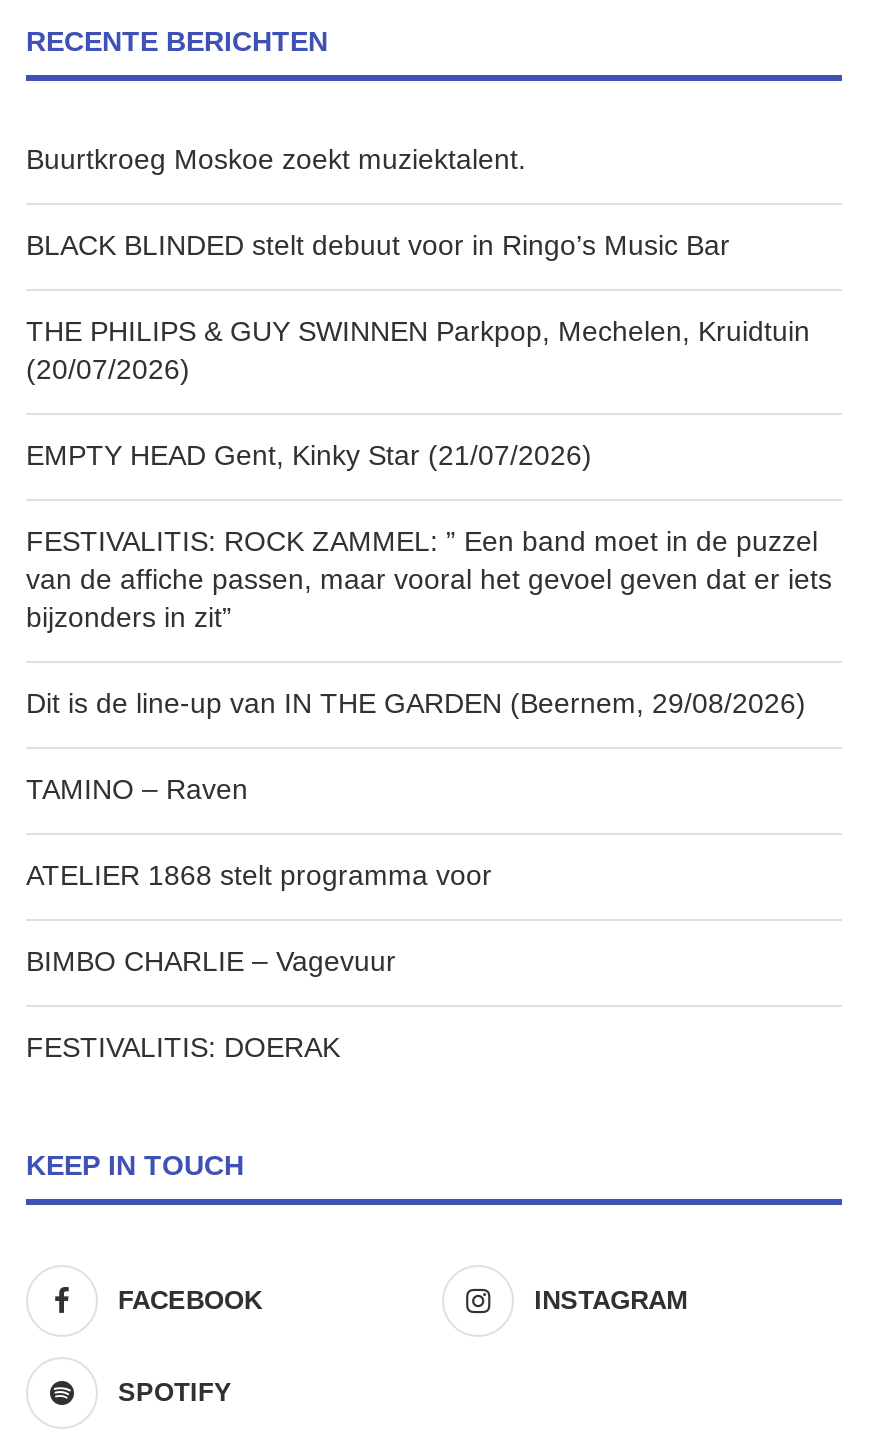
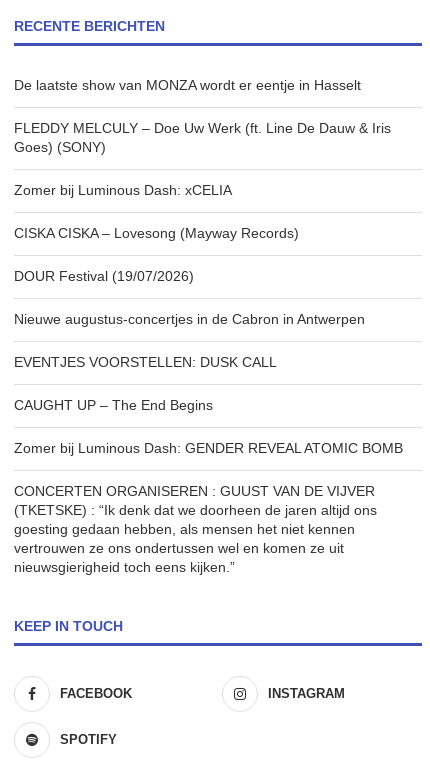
- Buurtkroeg Moskoe zoekt muziektalent.
+ De laatste show van MONZA wordt er eentje in Hasselt

- BLACK BLINDED stelt debuut voor in Ringo’s Music Bar
+ FLEDDY MELCULY – Doe Uw Werk (ft. Line De Dauw & Iris
+ Goes) (SONY)

- THE PHILIPS & GUY SWINNEN Parkpop, Mechelen, Kruidtuin
- (20/07/2026)
+ Zomer bij Luminous Dash: xCELIA

- EMPTY HEAD Gent, Kinky Star (21/07/2026)
+ CISKA CISKA – Lovesong (Mayway Records)

- FESTIVALITIS: ROCK ZAMMEL: ” Een band moet in de puzzel
- van de affiche passen, maar vooral het gevoel geven dat er iets
- bijzonders in zit”
+ DOUR Festival (19/07/2026)

- Dit is de line-up van IN THE GARDEN (Beernem, 29/08/2026)
+ Nieuwe augustus-concertjes in de Cabron in Antwerpen

- TAMINO – Raven
+ EVENTJES VOORSTELLEN: DUSK CALL

- ATELIER 1868 stelt programma voor
+ CAUGHT UP – The End Begins

- BIMBO CHARLIE – Vagevuur
+ Zomer bij Luminous Dash: GENDER REVEAL ATOMIC BOMB

- FESTIVALITIS: DOERAK
+ CONCERTEN ORGANISEREN : GUUST VAN DE VIJVER
+ (TKETSKE) : “Ik denk dat we doorheen de jaren altijd ons
+ goesting gedaan hebben, als mensen het niet kennen
+ vertrouwen ze ons ondertussen wel en komen ze uit
+ nieuwsgierigheid toch eens kijken.”
